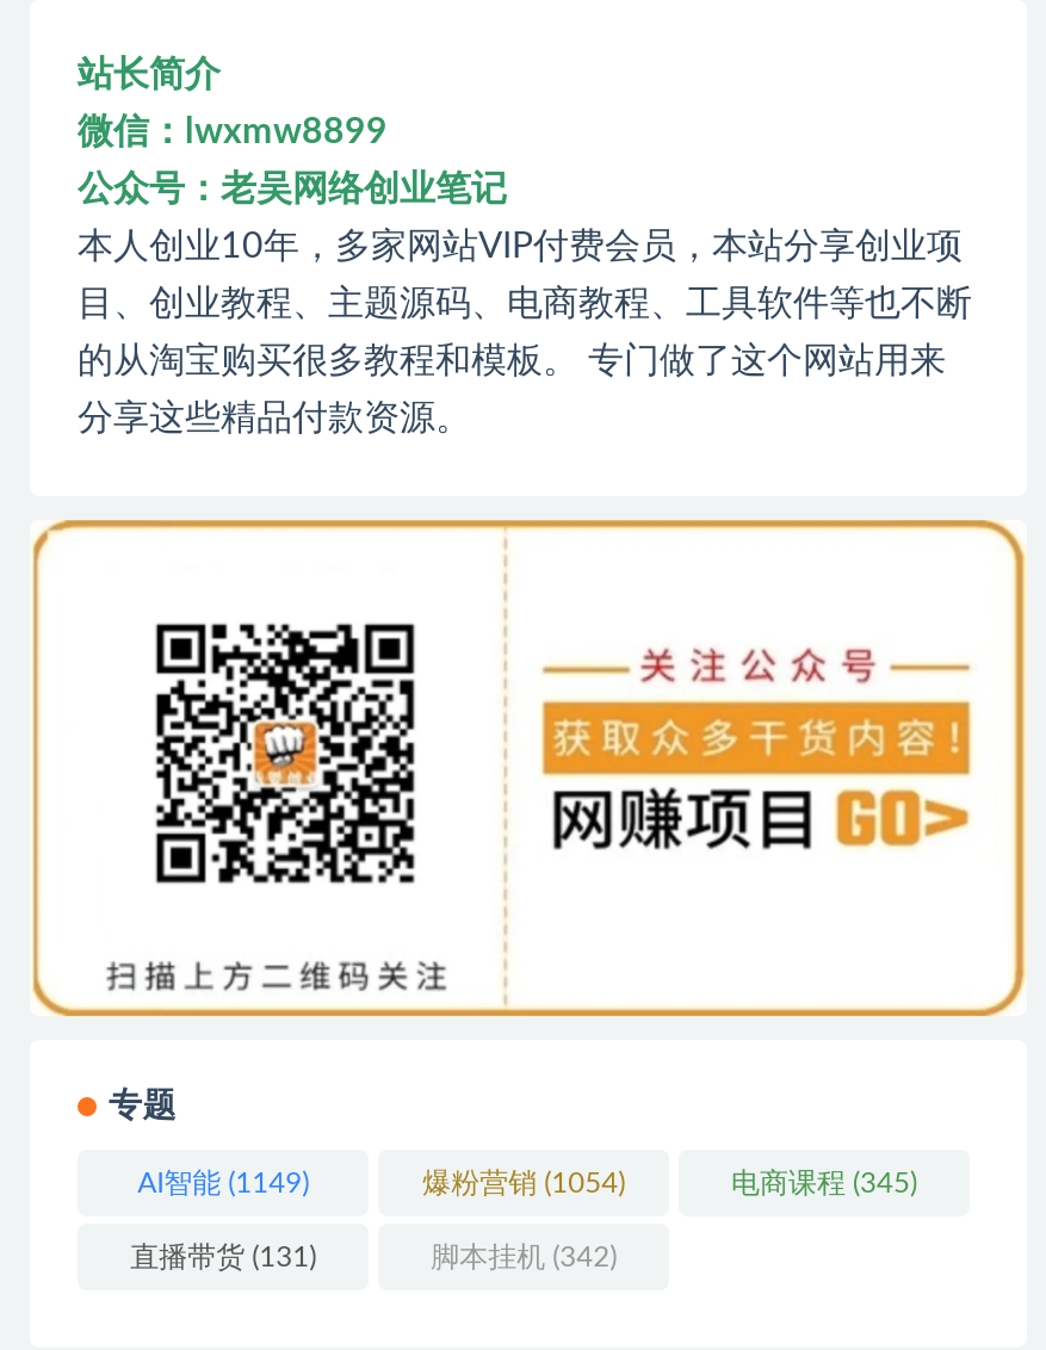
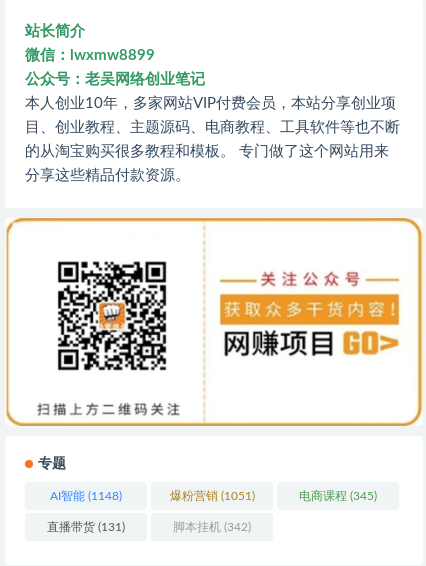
- AI智能(1149)
+ AI智能(1148)

- 爆粉营销(1054)
+ 爆粉营销(1051)
